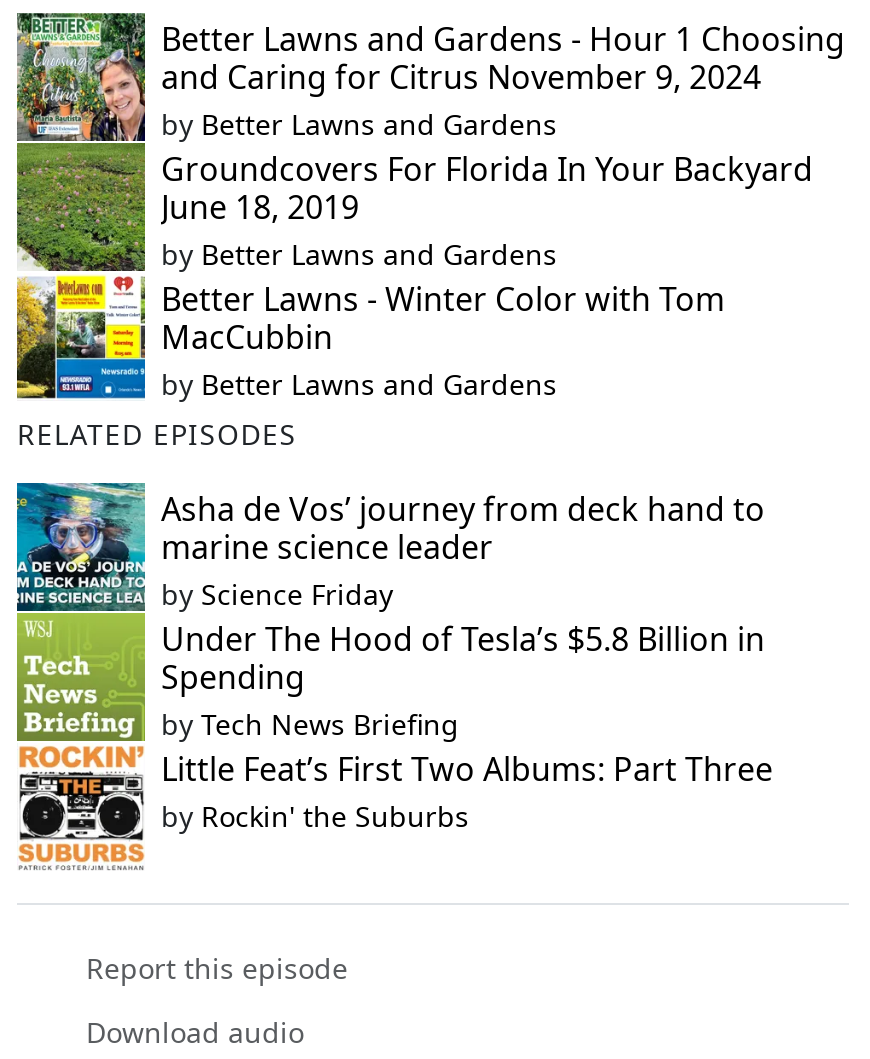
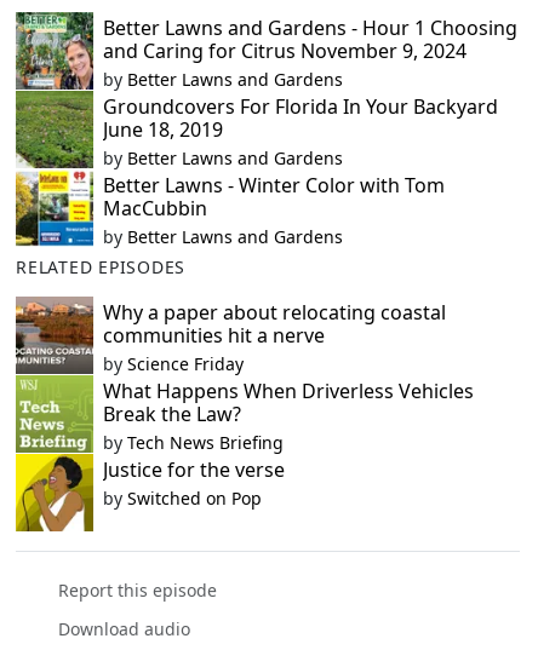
- [image]
- Asha de Vos’ journey from deck hand to
- marine science leader
+ [image]
+ Why a paper about relocating coastal
+ communities hit a nerve

- Under The Hood of Tesla’s $5.8 Billion in
- Spending
+ What Happens When Driverless Vehicles
+ Break the Law?

- [image]
- Little Feat’s First Two Albums: Part Three
- by Rockin' the Suburbs
+ [image]
+ Justice for the verse
+ by Switched on Pop
